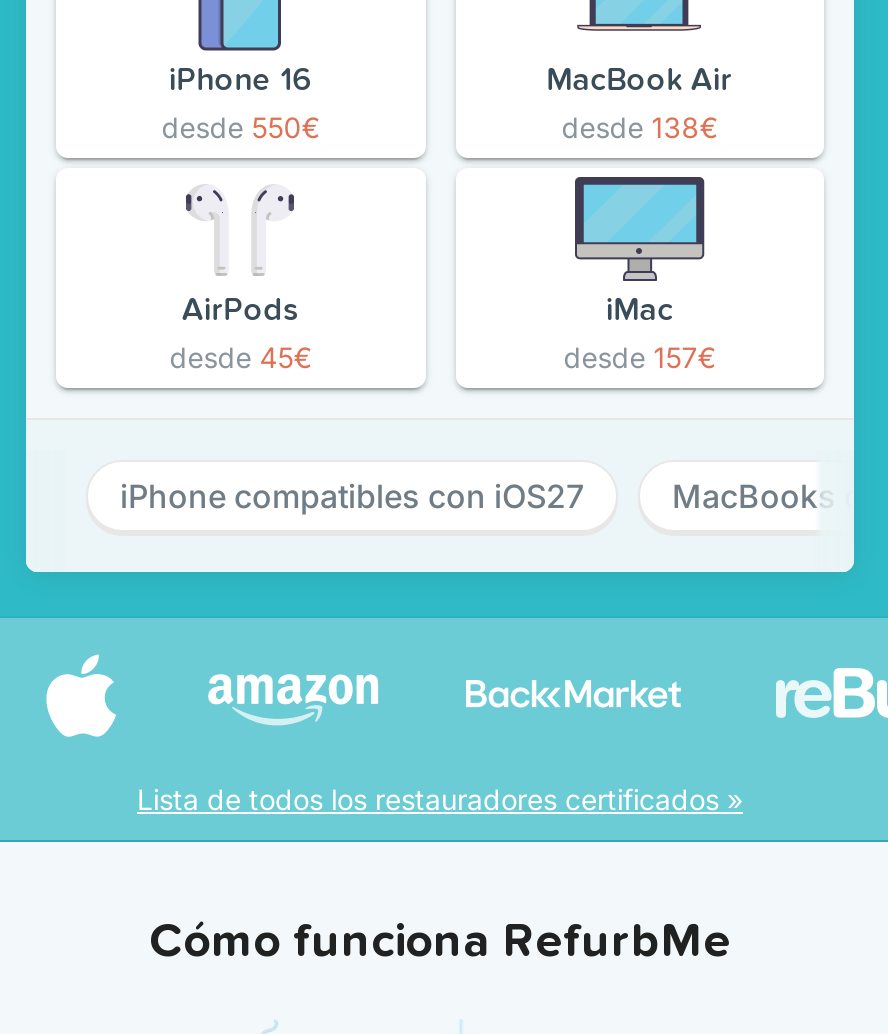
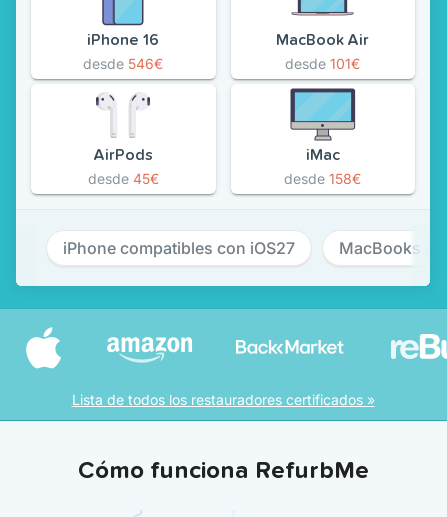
- desde 550€
+ desde 546€

- desde 138€
+ desde 101€

- desde 157€
+ desde 158€
